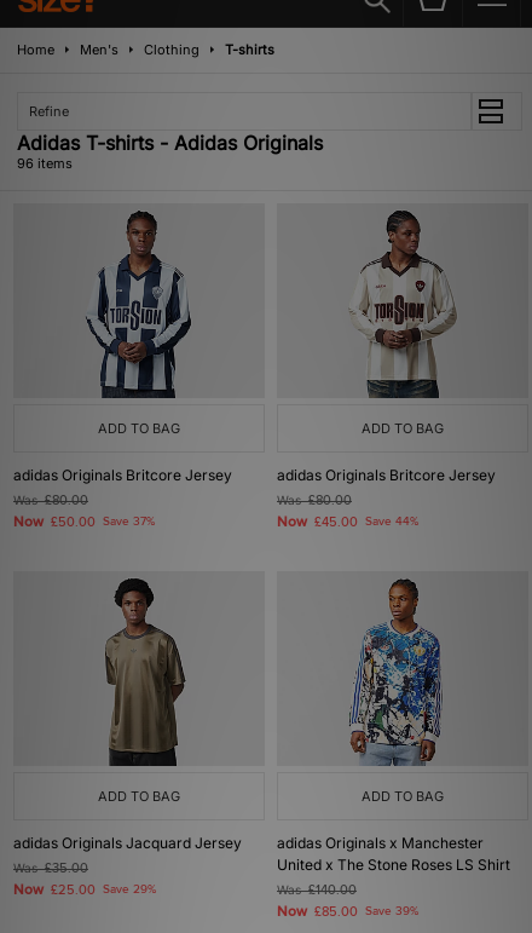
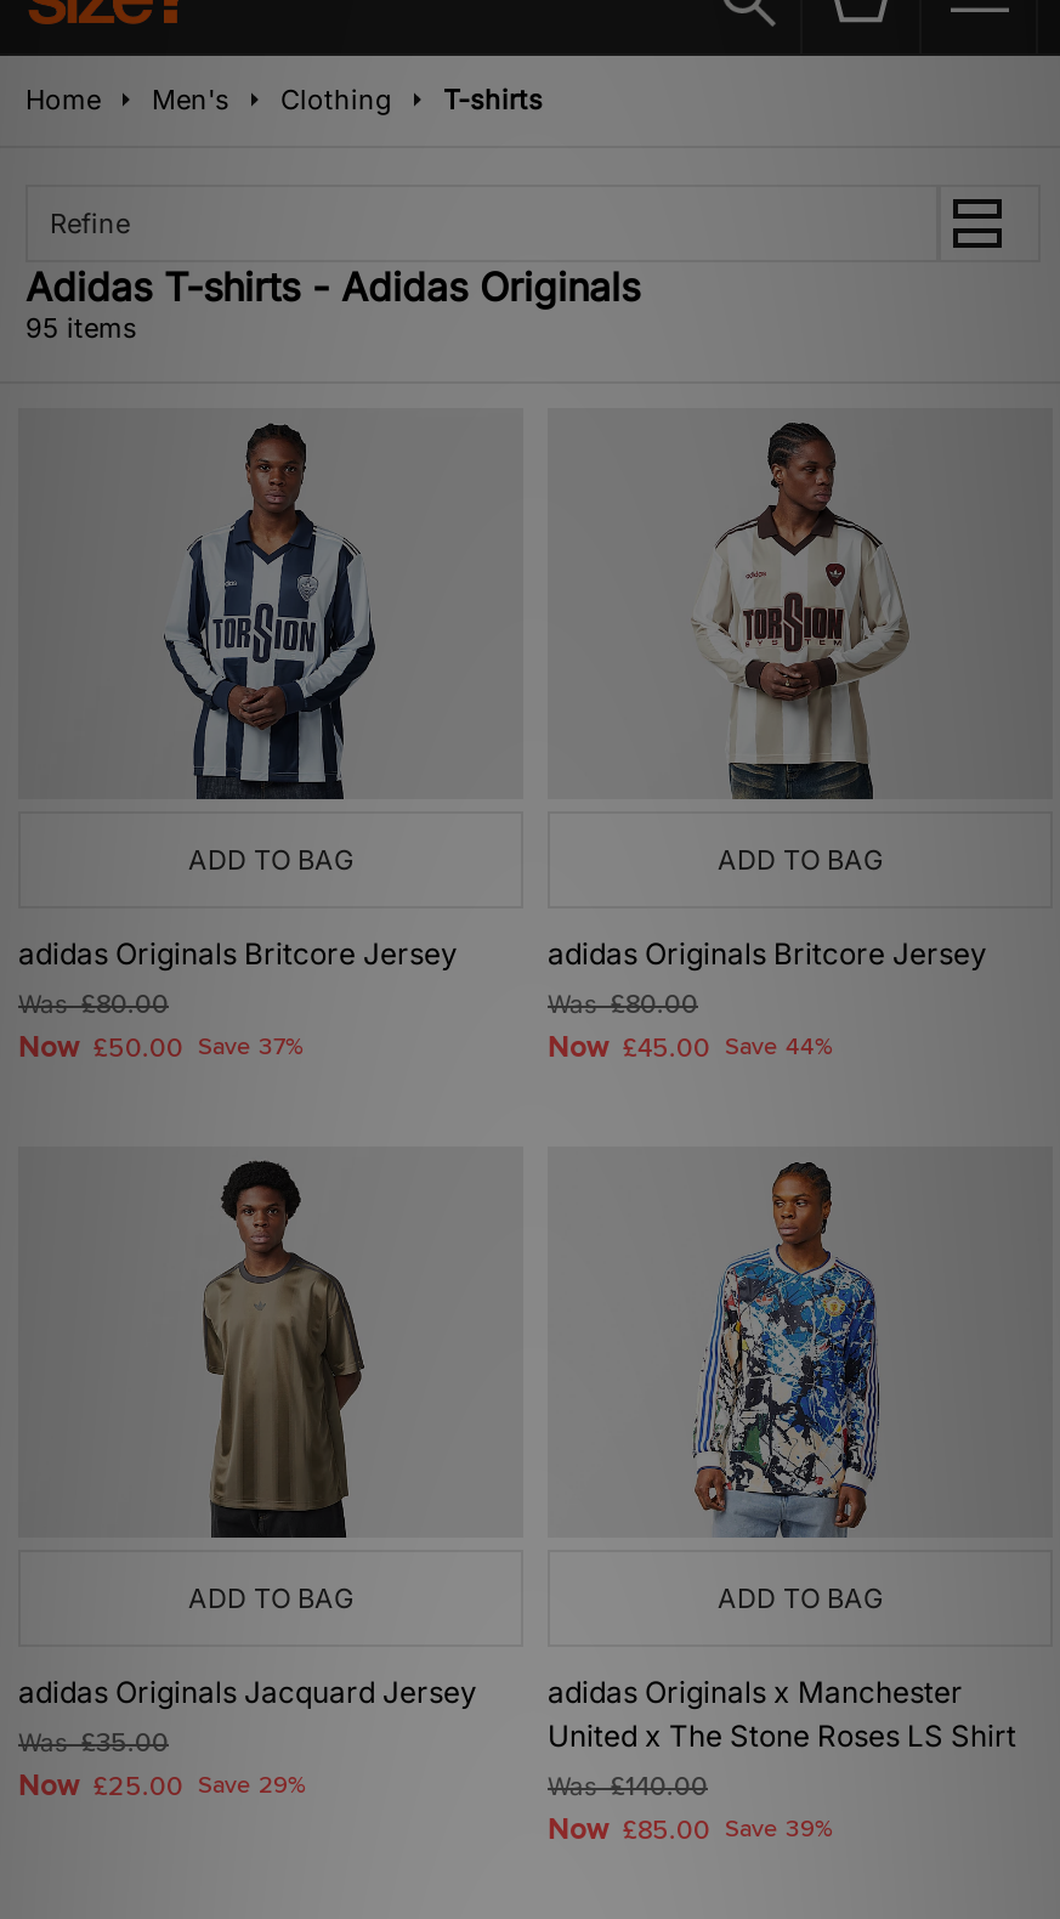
- 96 items
+ 95 items
